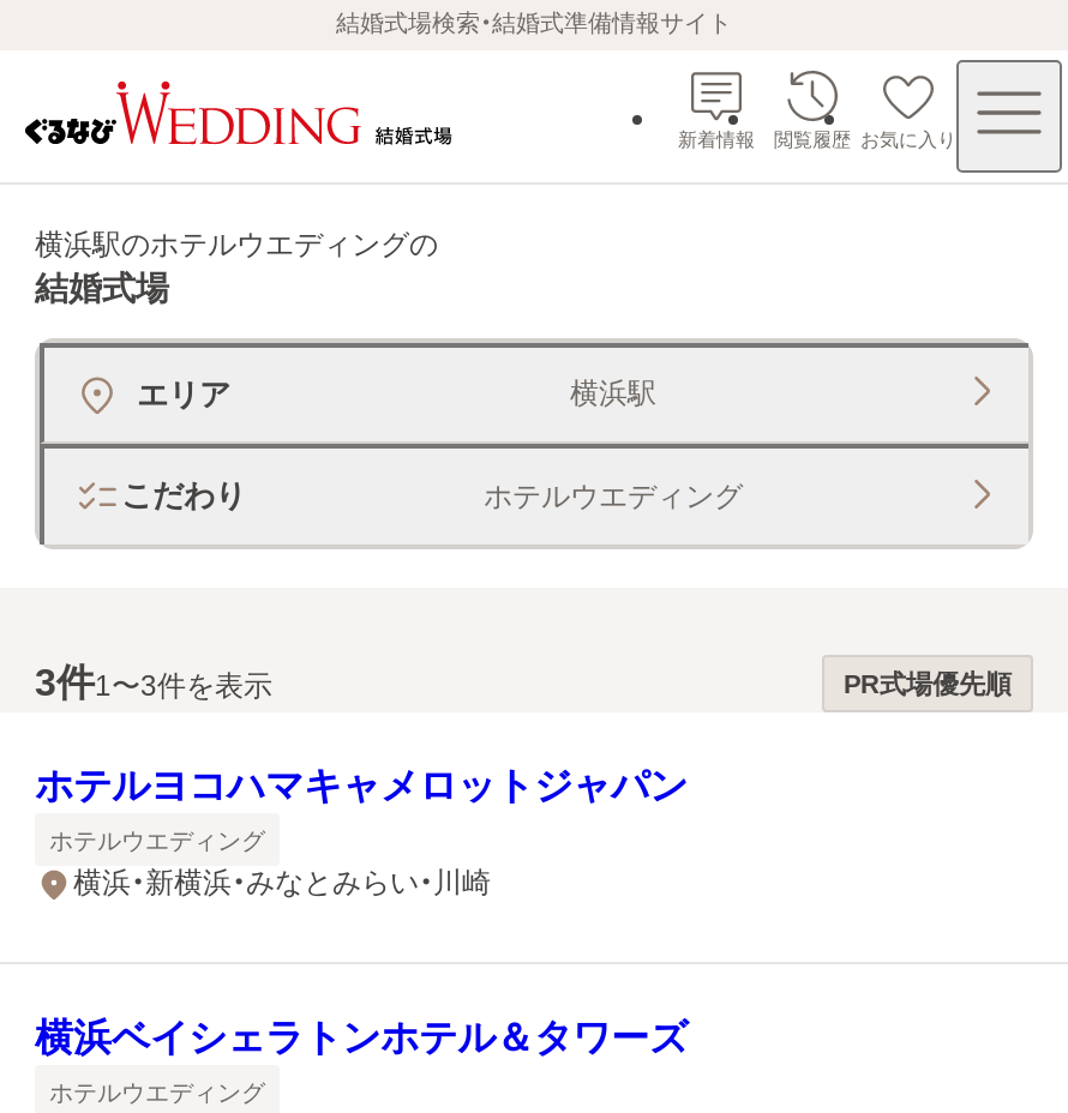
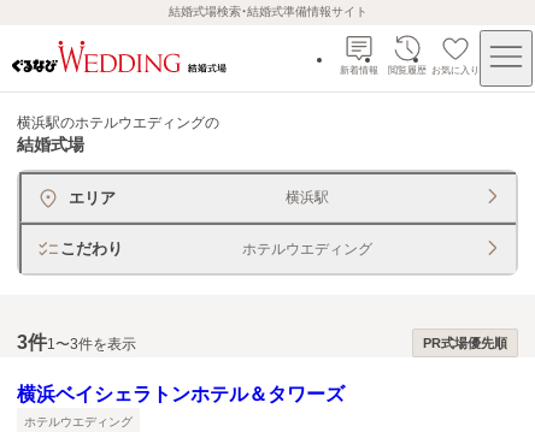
- ホテルヨコハマキャメロットジャパン
- ホテルウエディング
- 横浜・新横浜・みなとみらい・川崎
